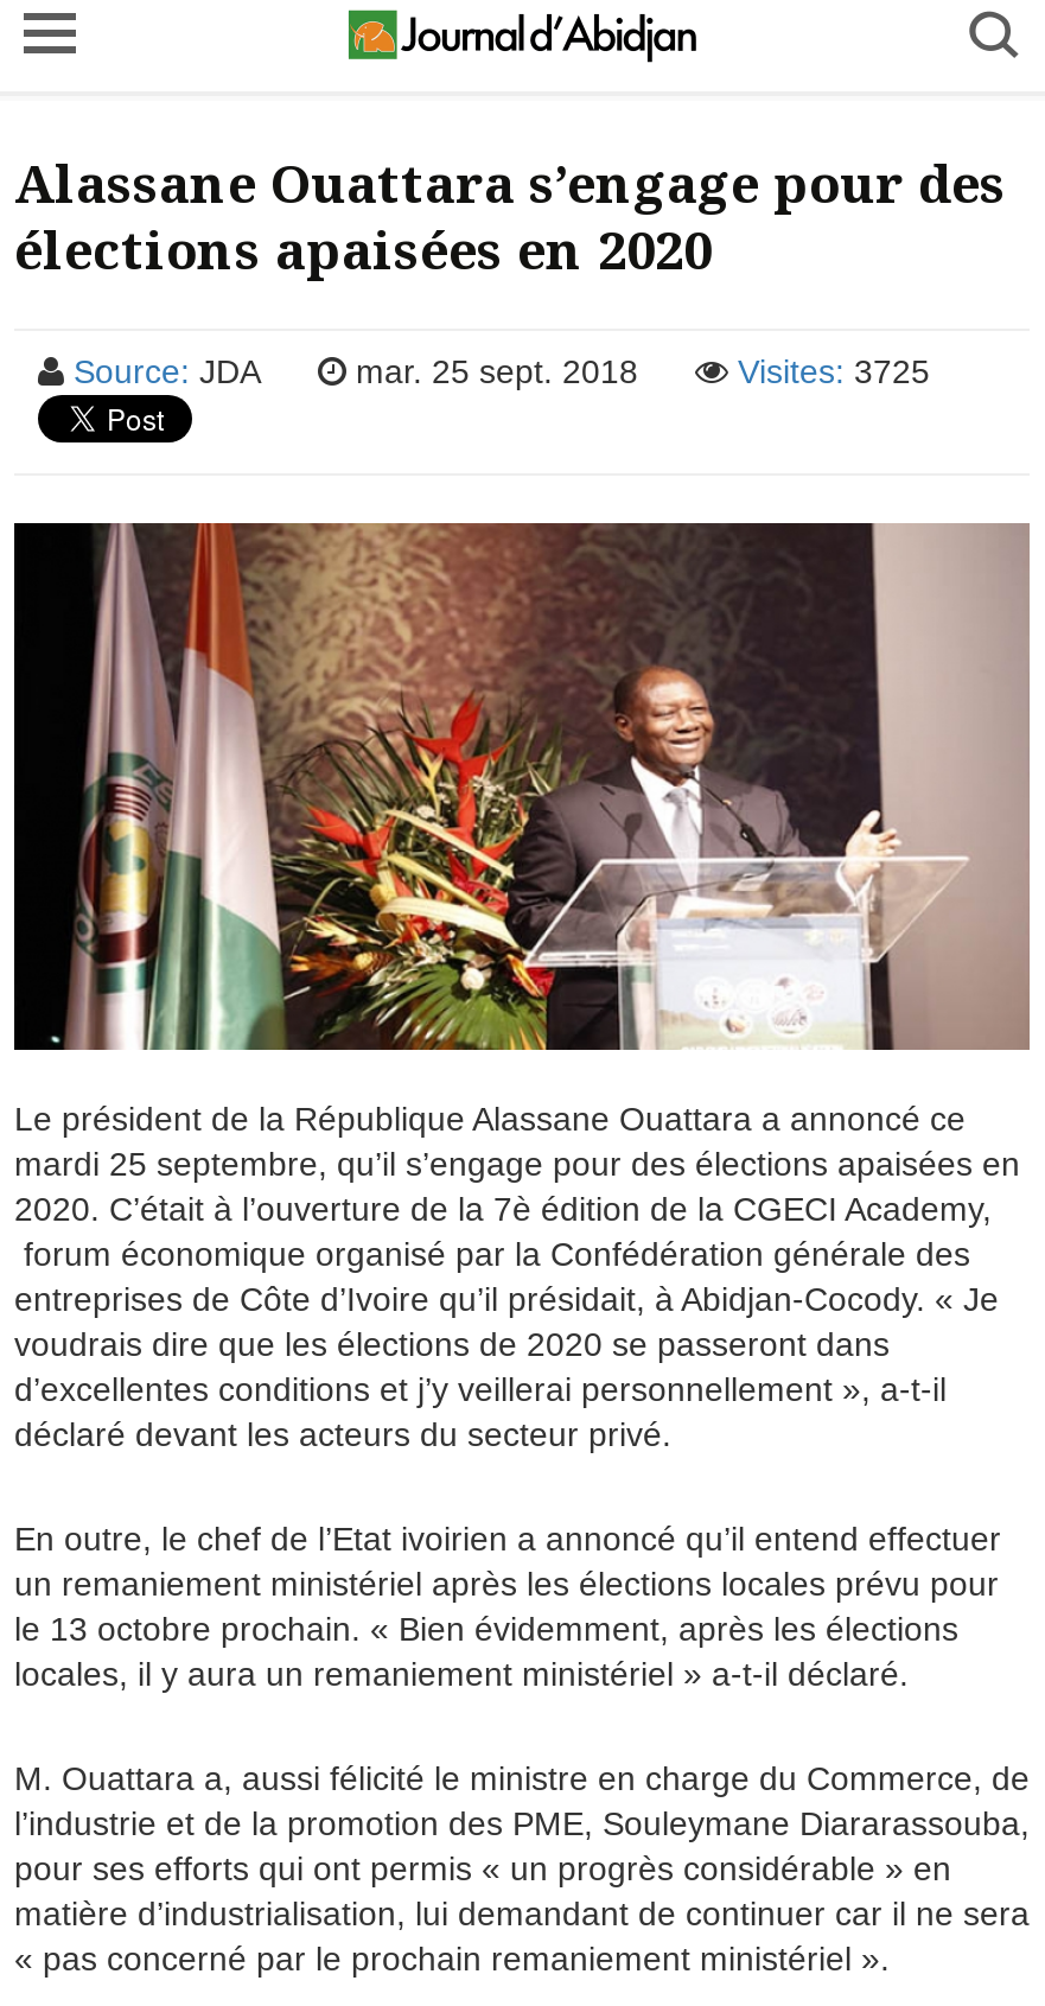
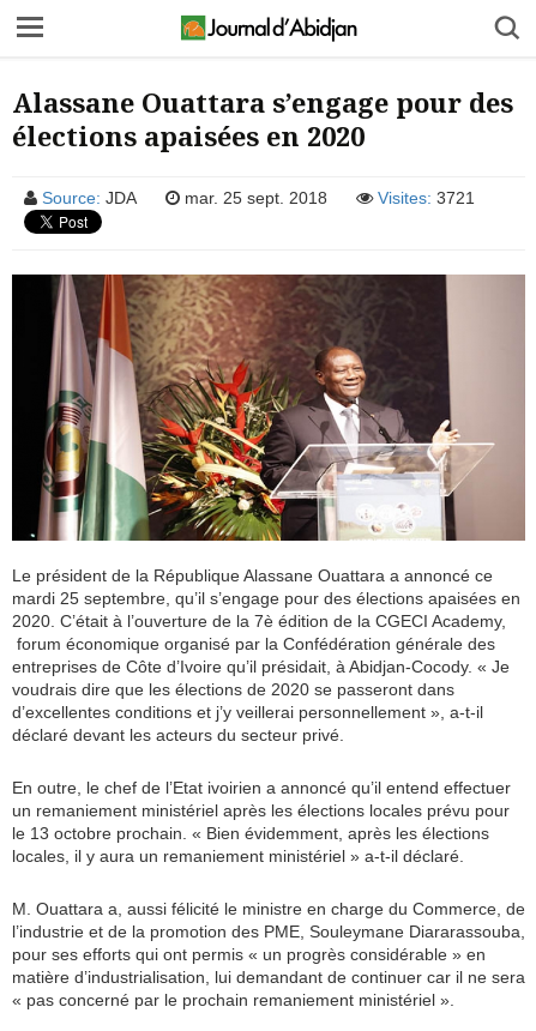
- Visites: 3725
+ Visites: 3721
